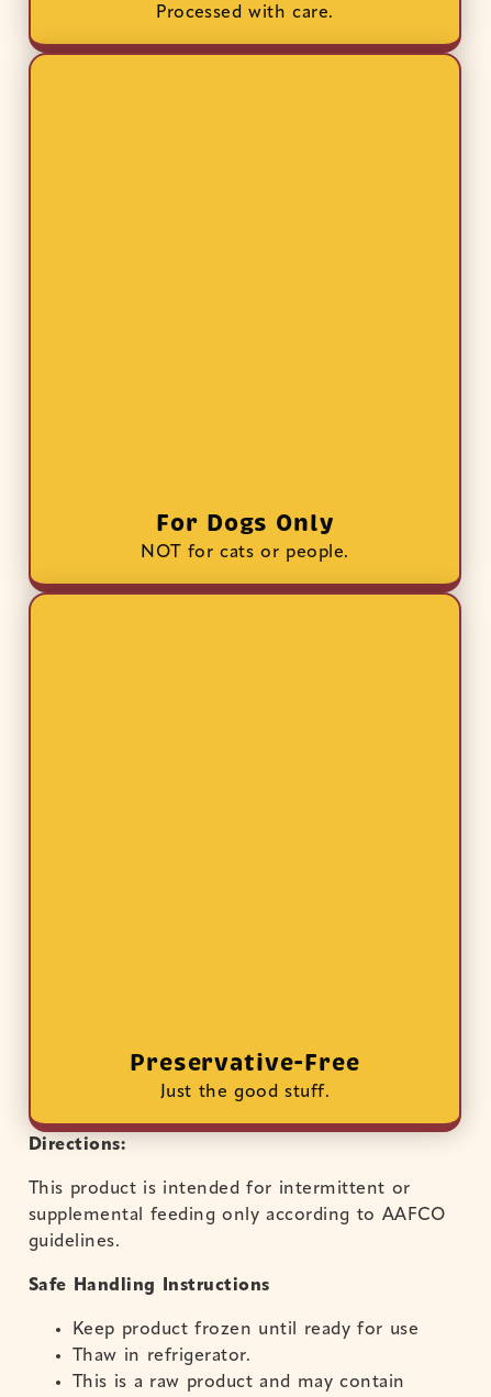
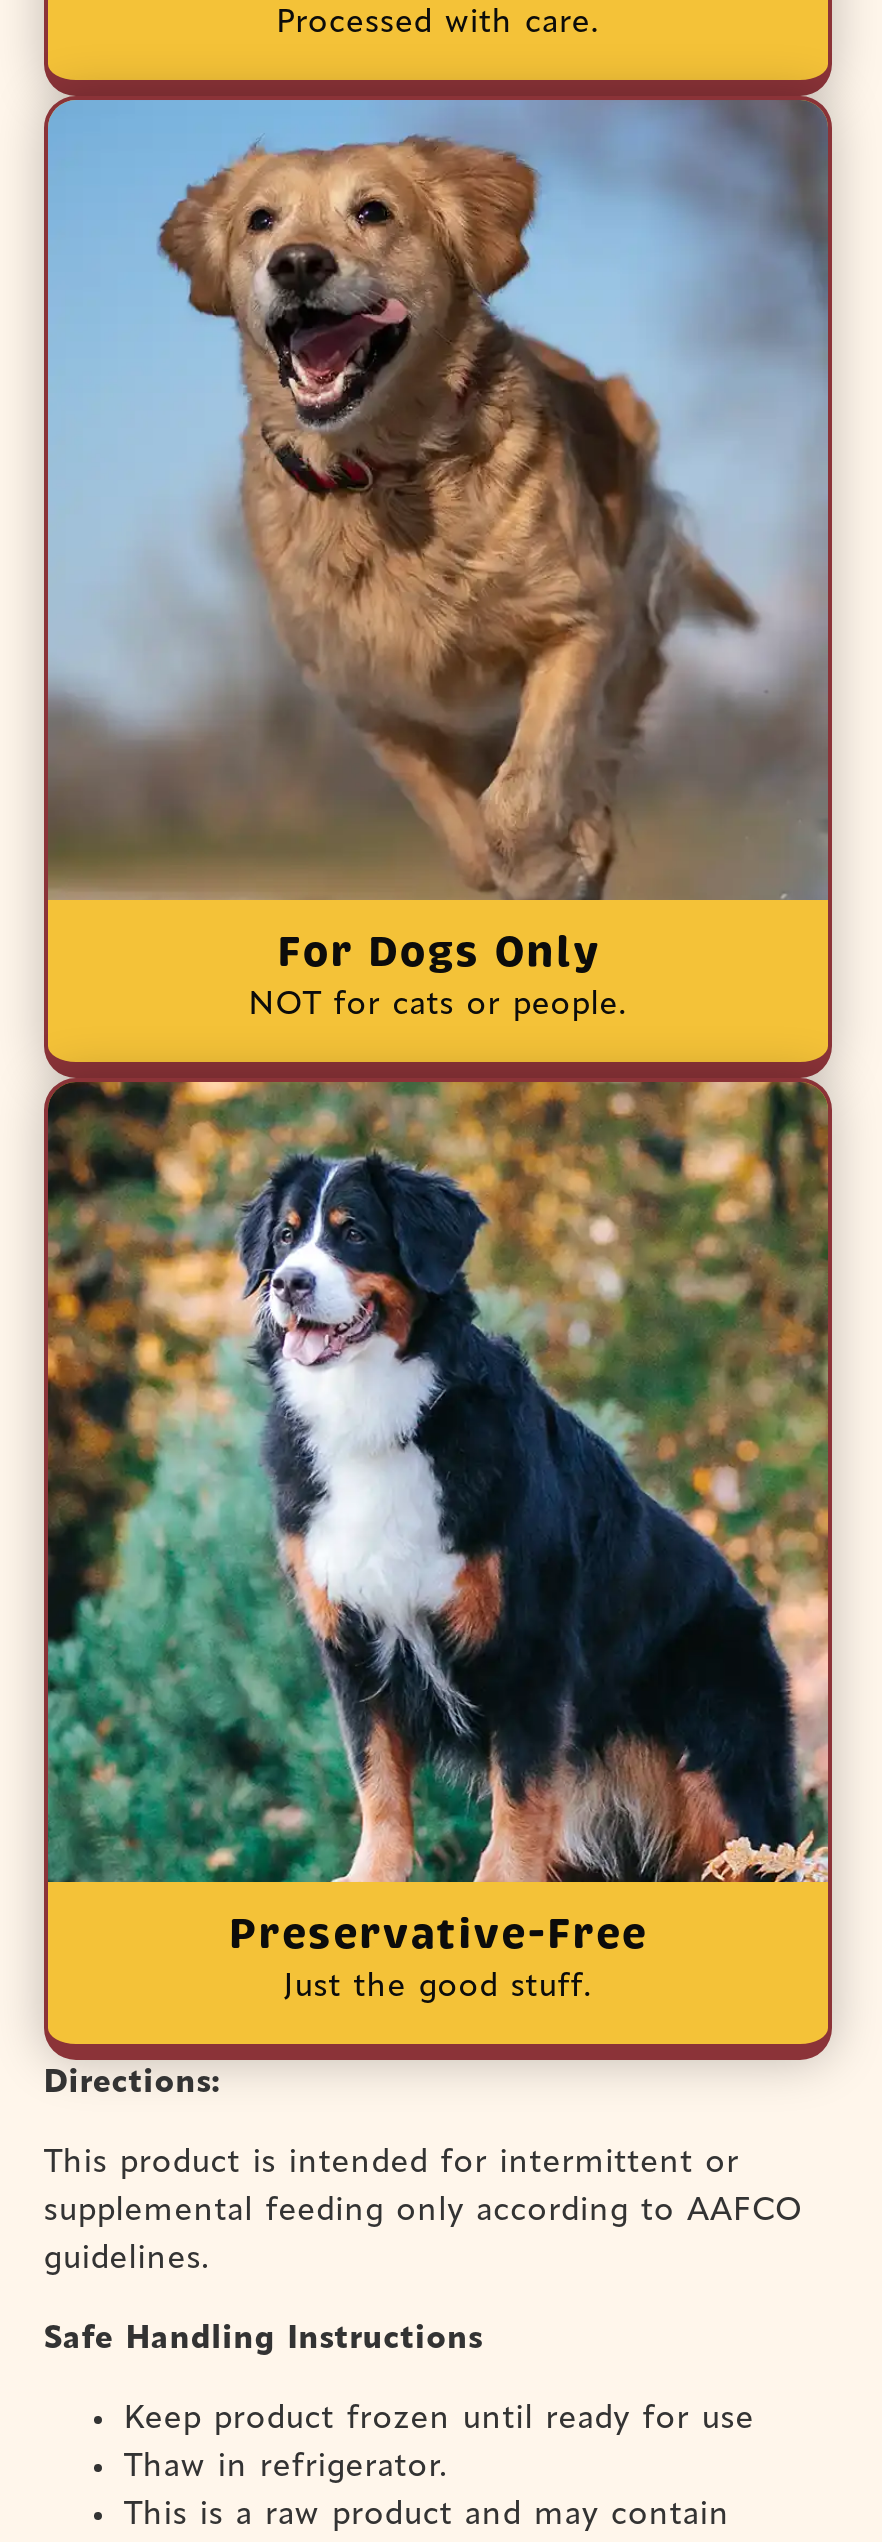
+ [image]

+ [image]
